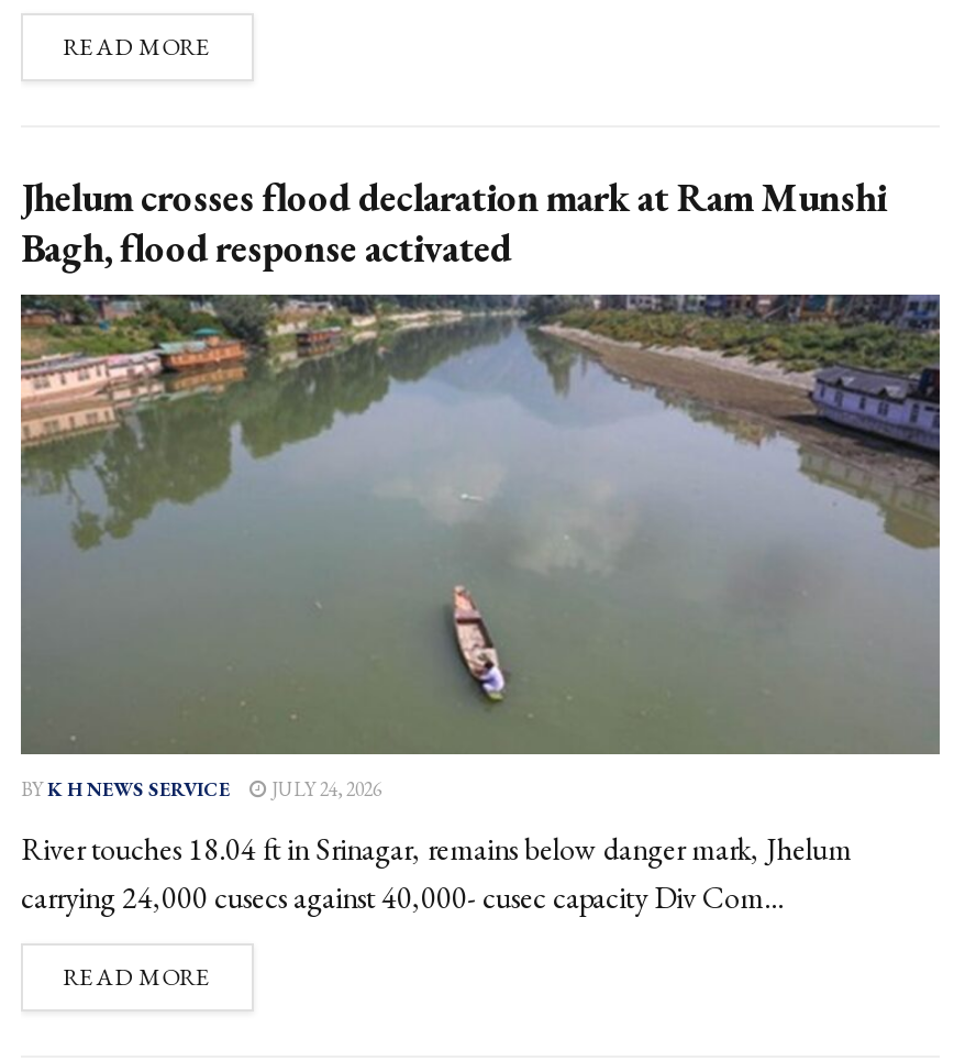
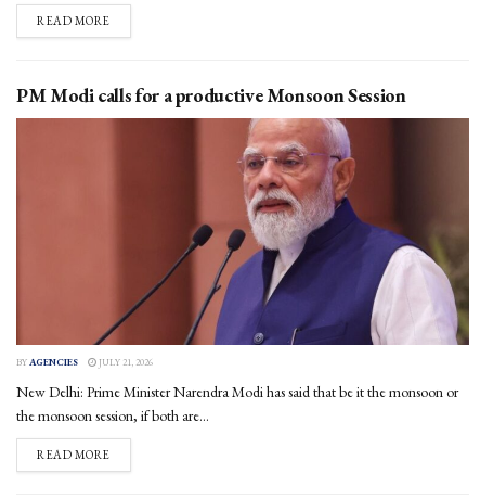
- Jhelum crosses flood declaration mark at Ram Munshi
- Bagh, flood response activated
+ PM Modi calls for a productive Monsoon Session

- [image]
- BY K H NEWS SERVICE
- JULY 24, 2026
+ [image]
+ BY AGENCIES
+ JULY 21, 2026

- River touches 18.04 ft in Srinagar, remains below danger mark, Jhelum
- carrying 24,000 cusecs against 40,000- cusec capacity Div Com...
+ New Delhi: Prime Minister Narendra Modi has said that be it the monsoon or
+ the monsoon session, if both are...
